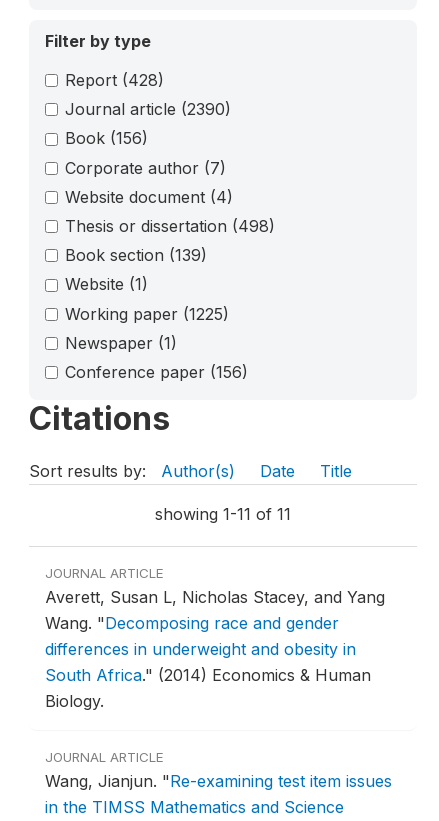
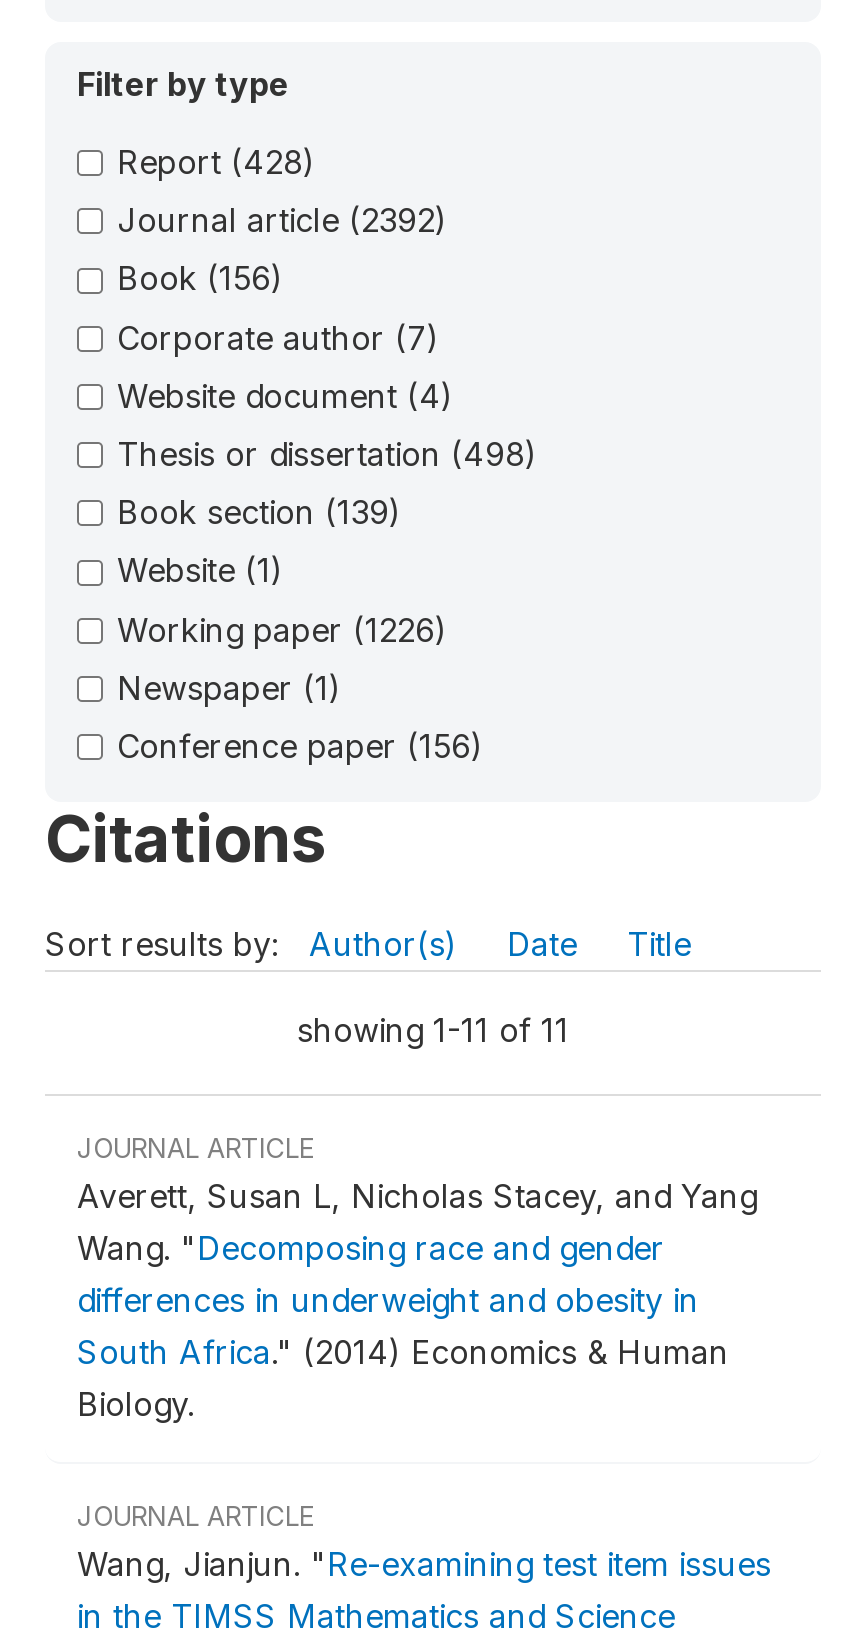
- Journal article (2390)
+ Journal article (2392)

- Working paper (1225)
+ Working paper (1226)
